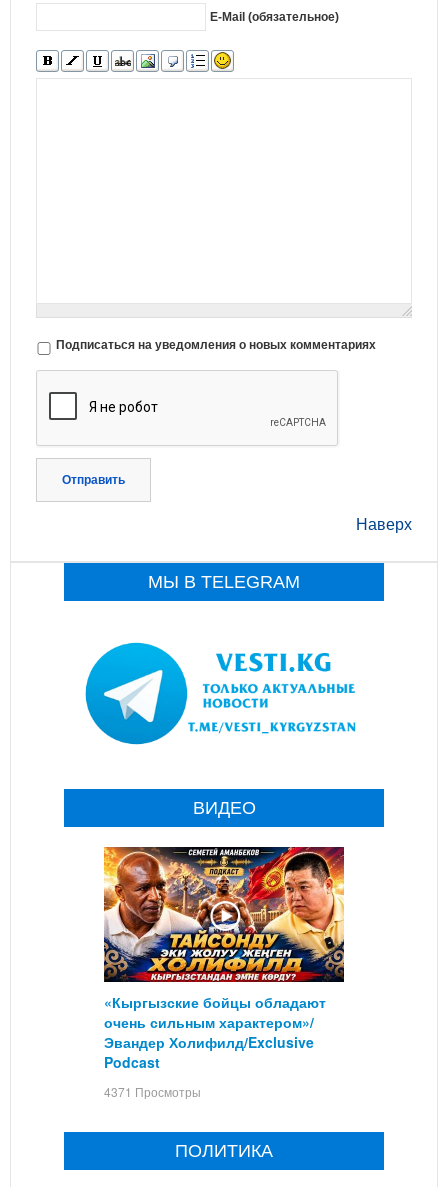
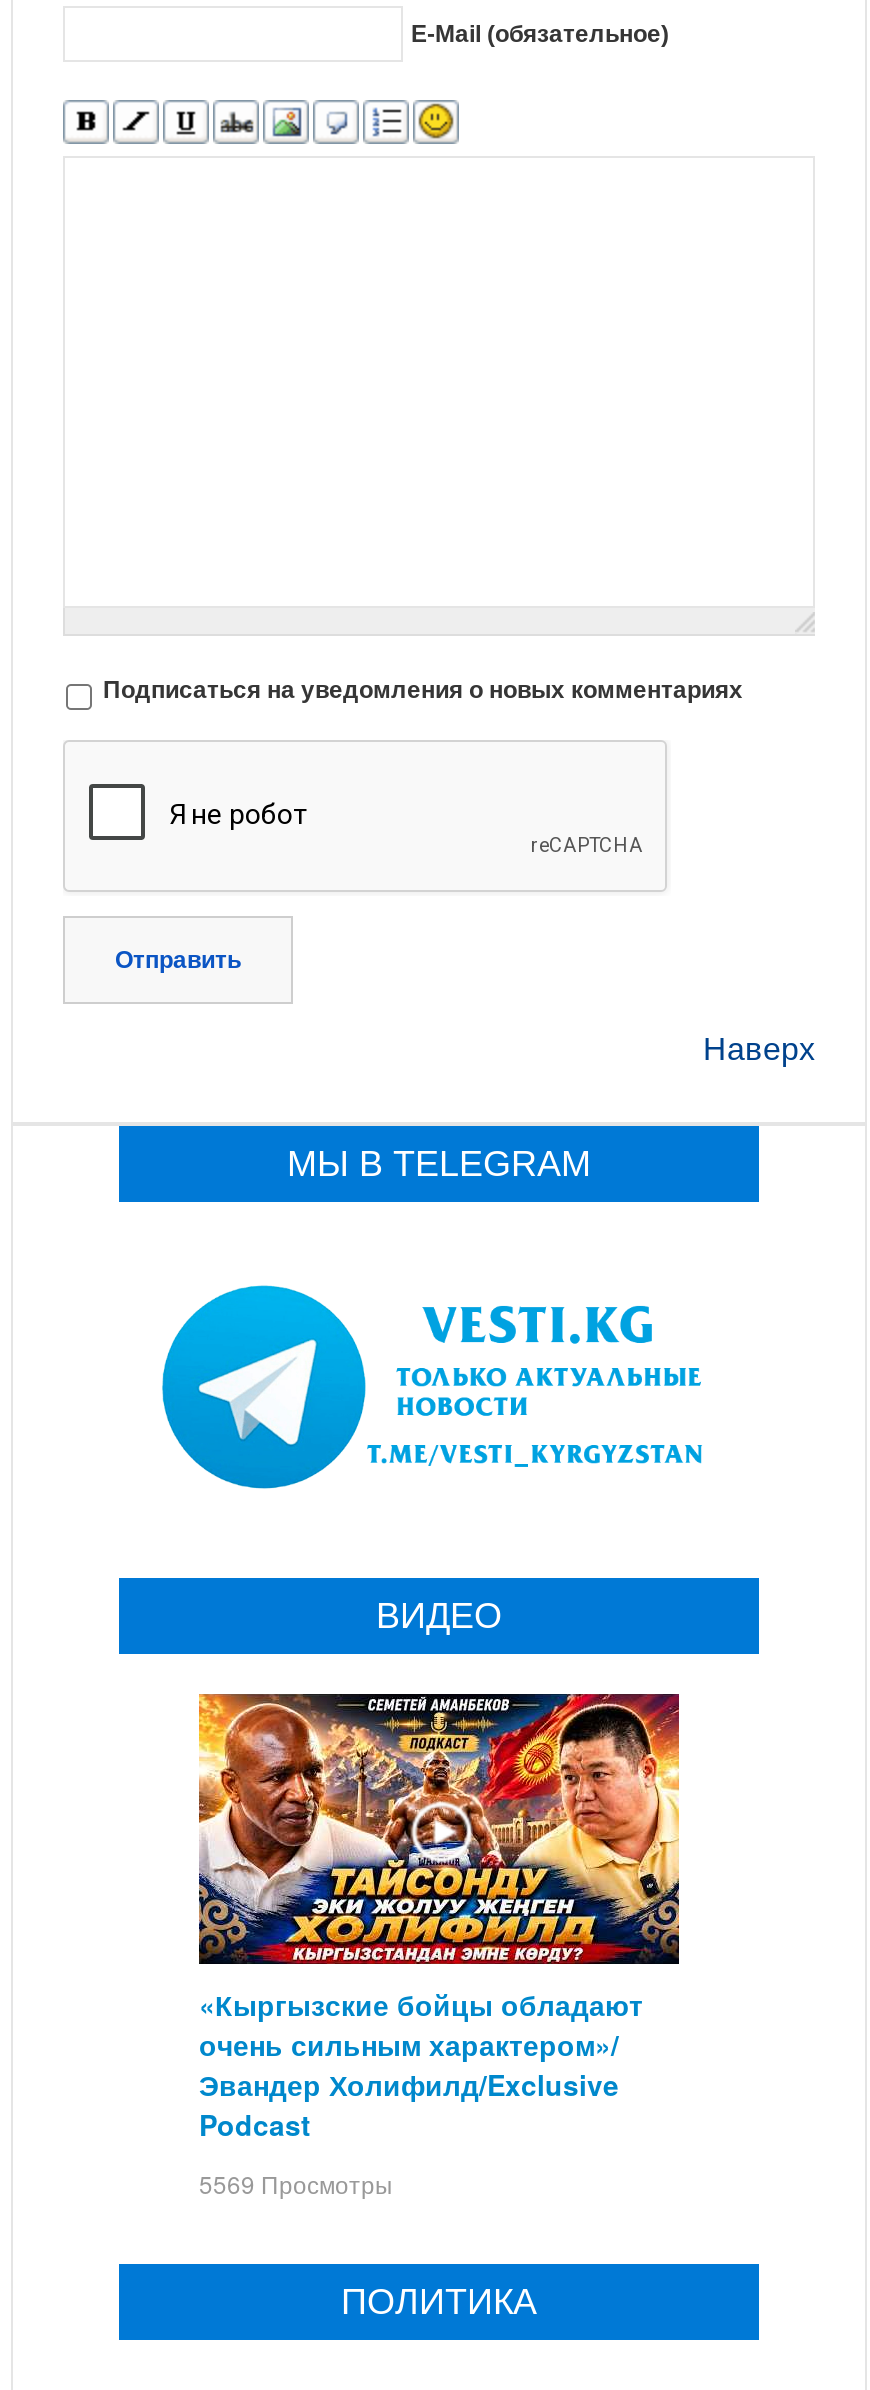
- 4371 Просмотры
+ 5569 Просмотры
